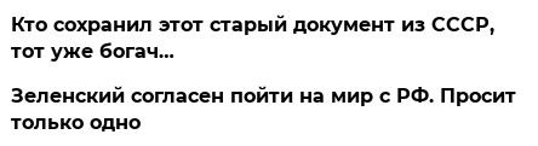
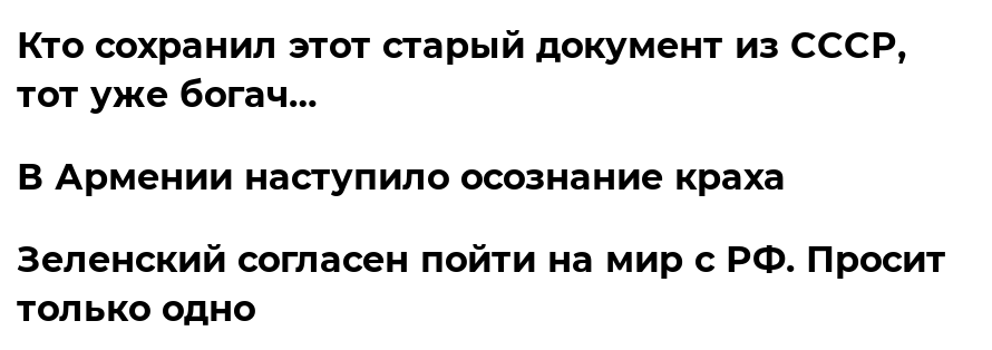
+ В Армении наступило осознание краха
